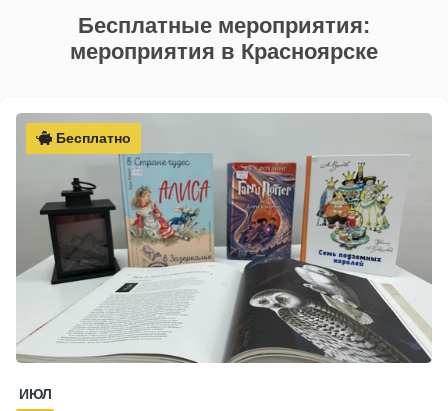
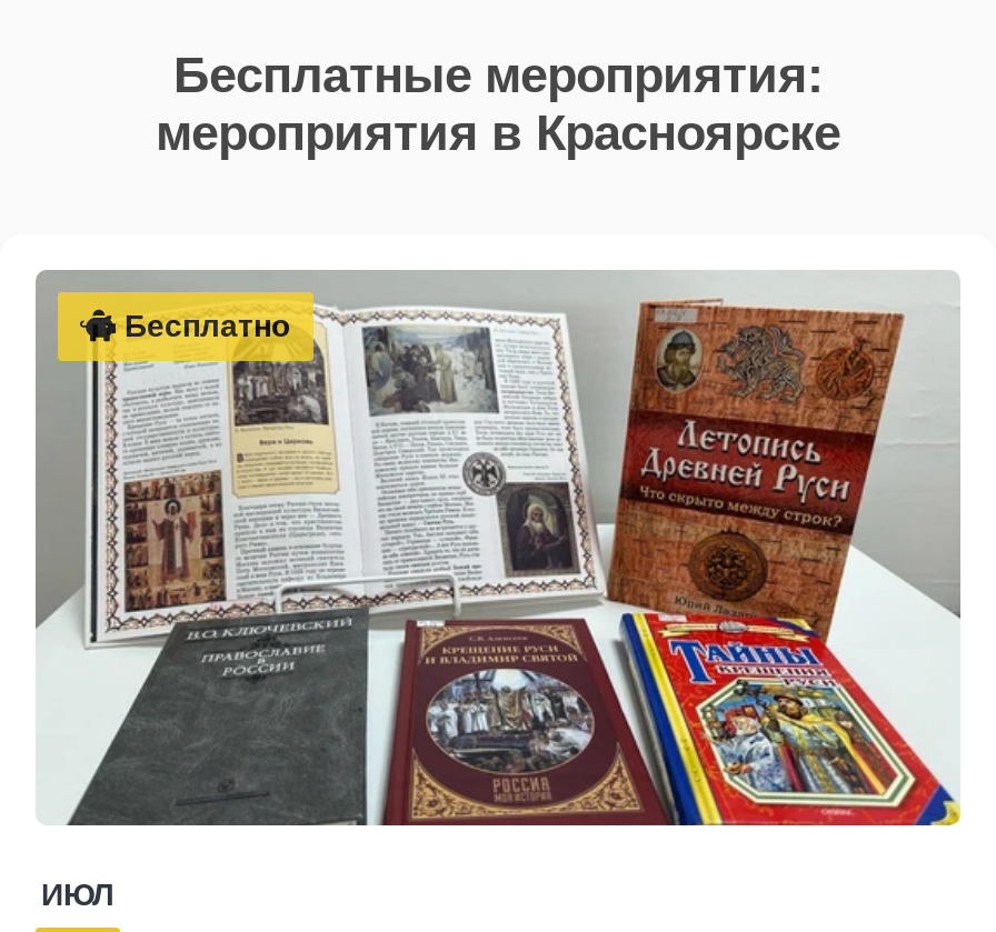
- [image]
+ [image]
